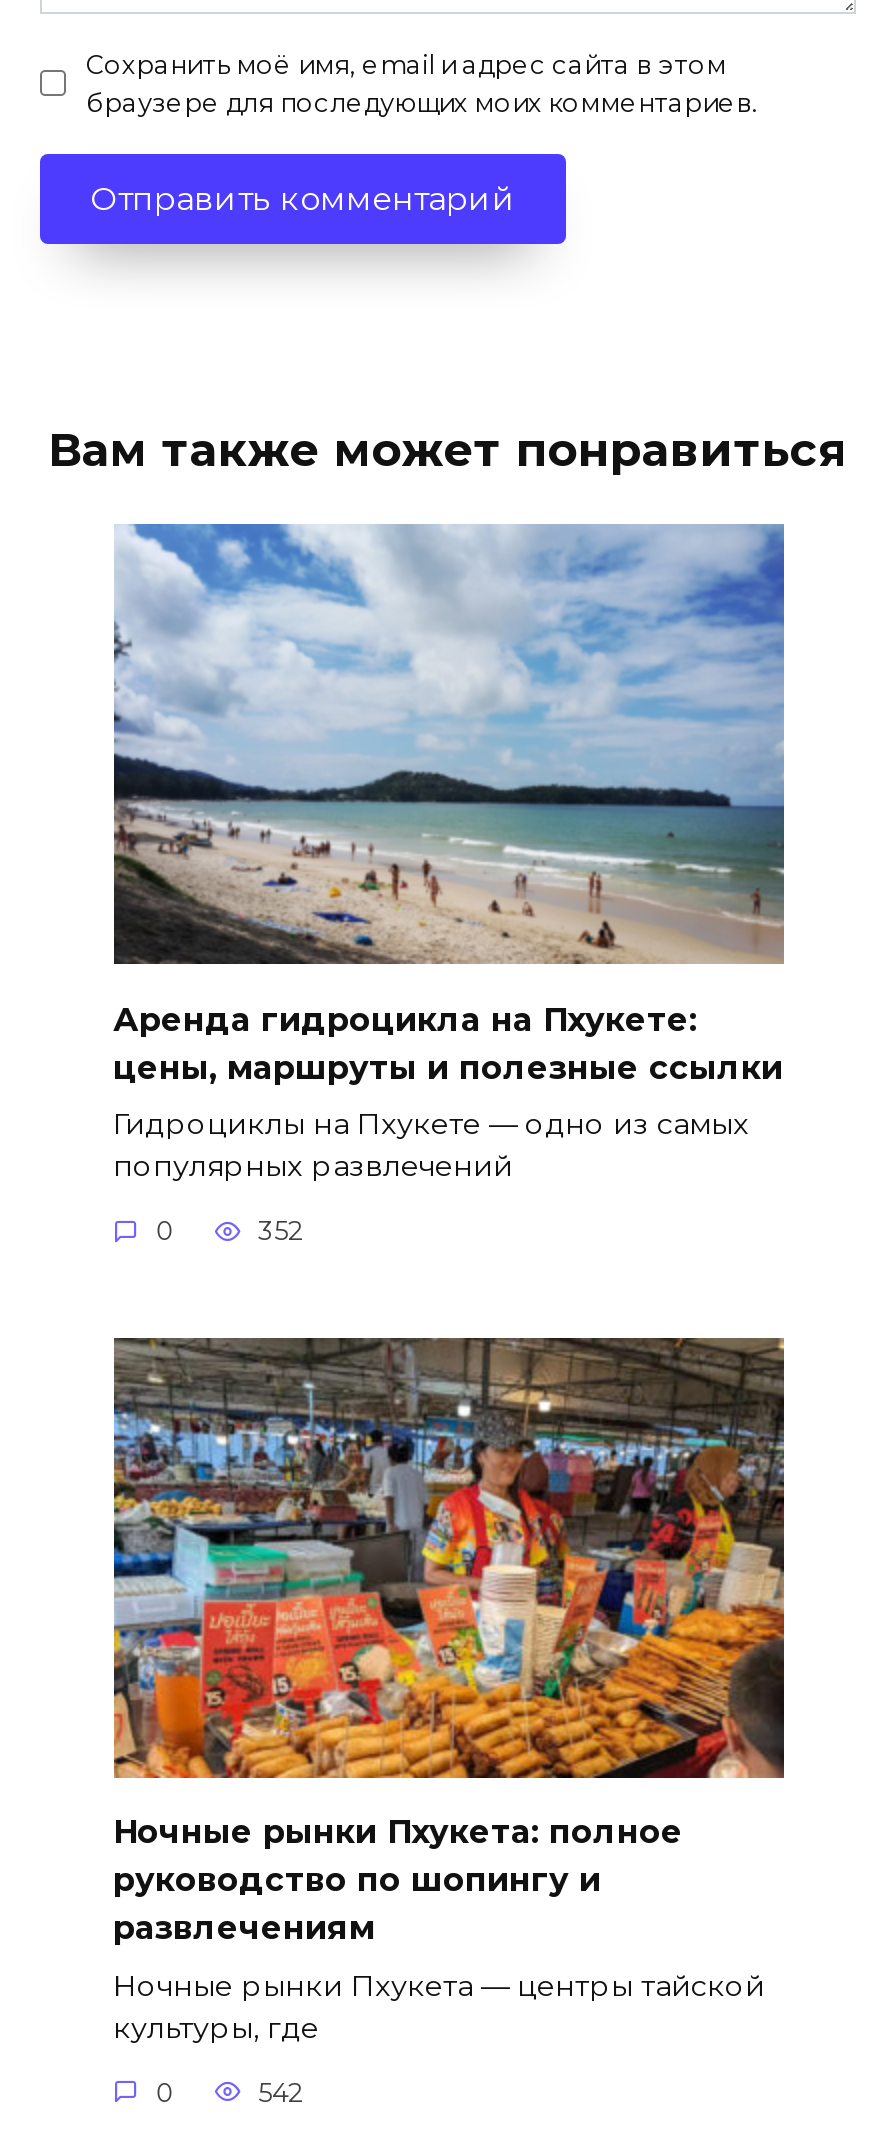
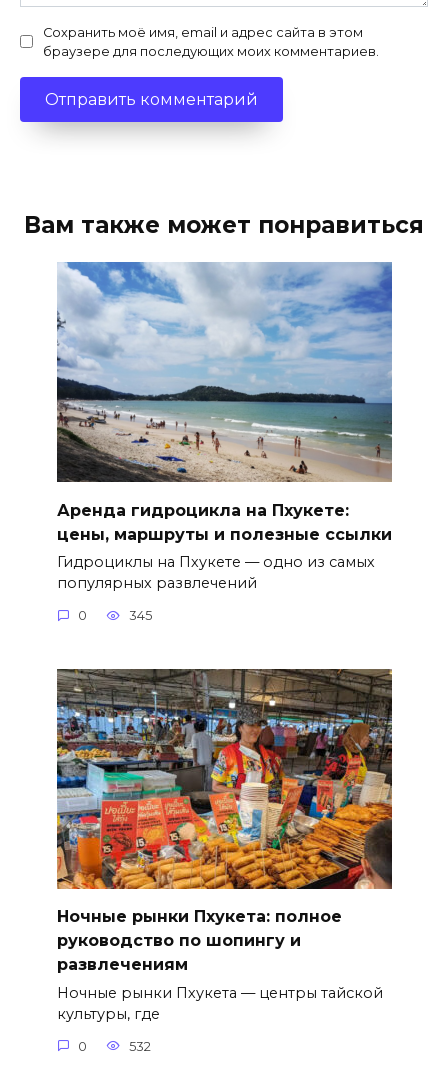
- 352
+ 345

- 542
+ 532
